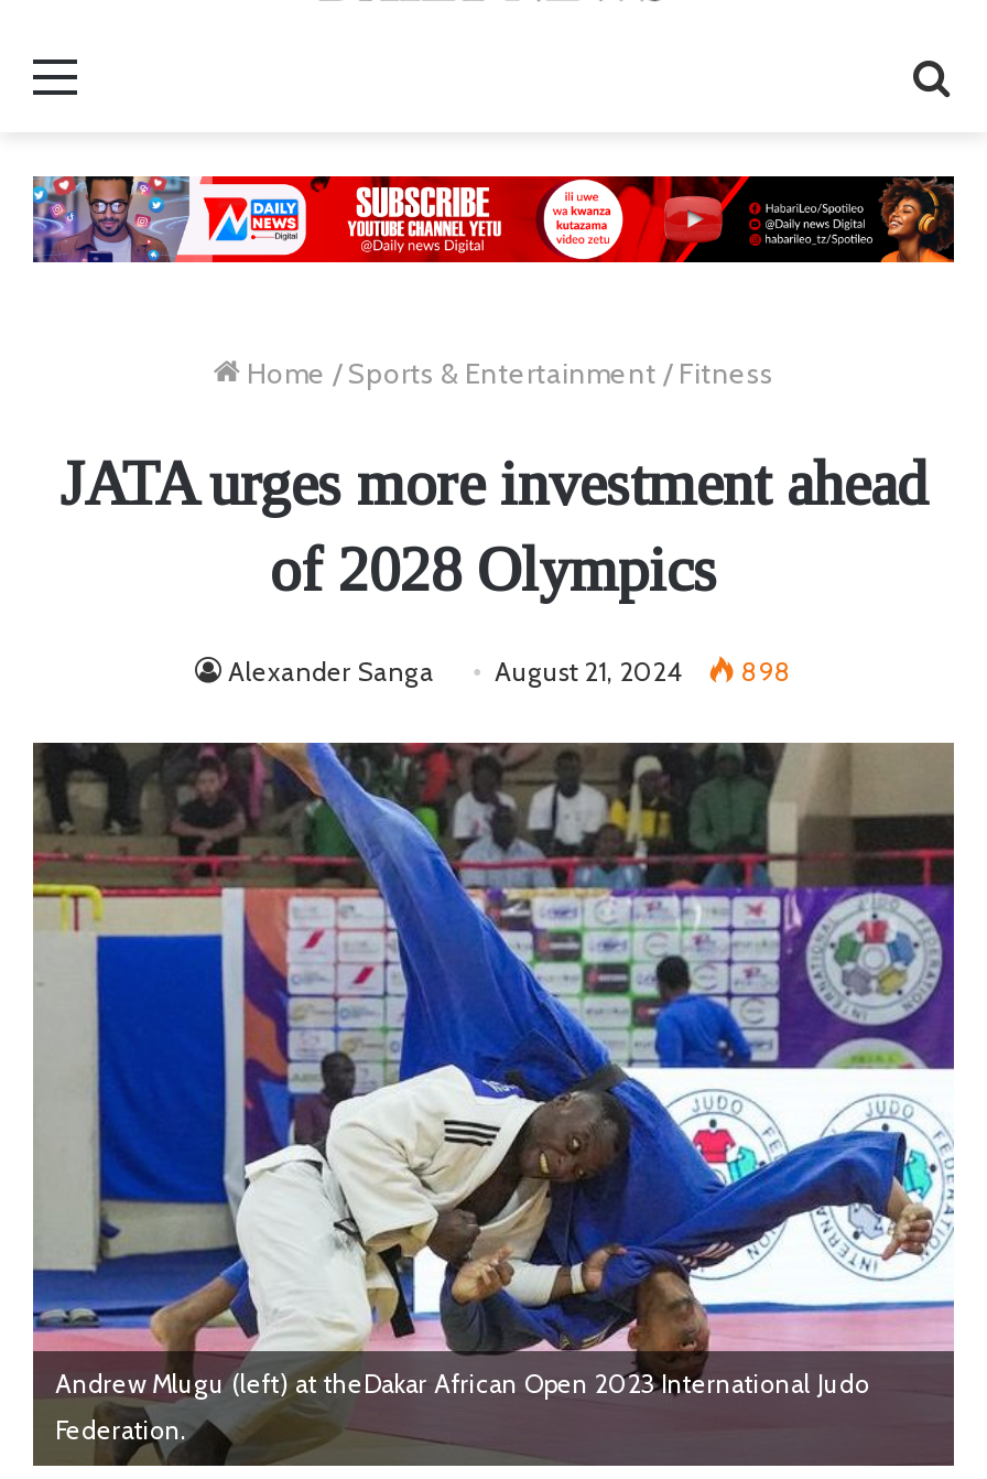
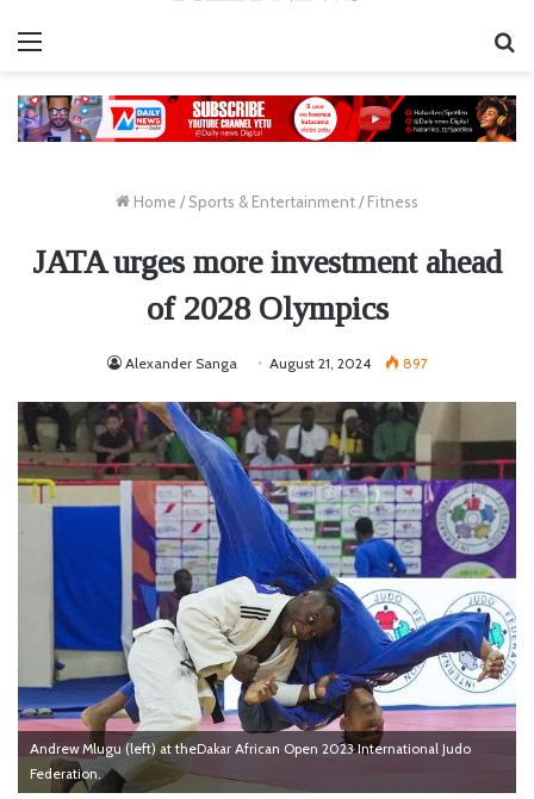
- Alexander Sanga August 21, 2024 898
+ Alexander Sanga August 21, 2024 897
